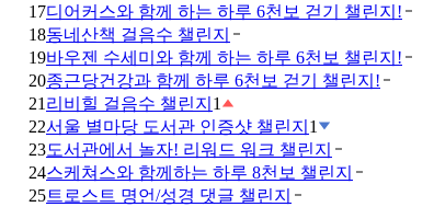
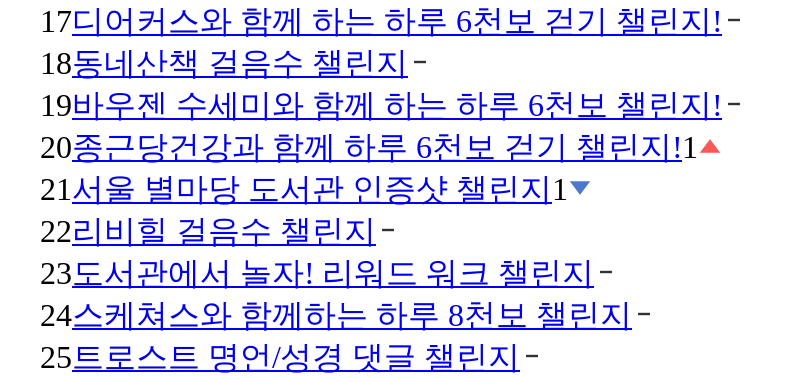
- 20종근당건강과 함께 하루 6천보 걷기 챌린지!
- 21리비힐 걸음수 챌린지 1
- 22서울 별마당 도서관 인증샷 챌린지 1
+ 20종근당건강과 함께 하루 6천보 걷기 챌린지! 1
+ 21 서울 별마당 도서관 인증샷 챌린지 1
+ 22리비힐 걸음수 챌린지
